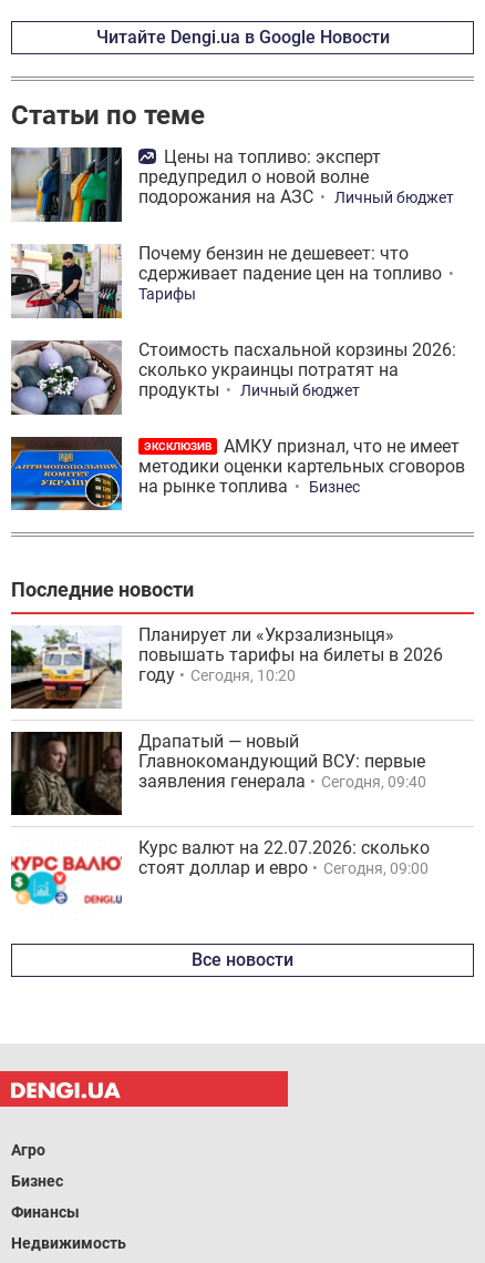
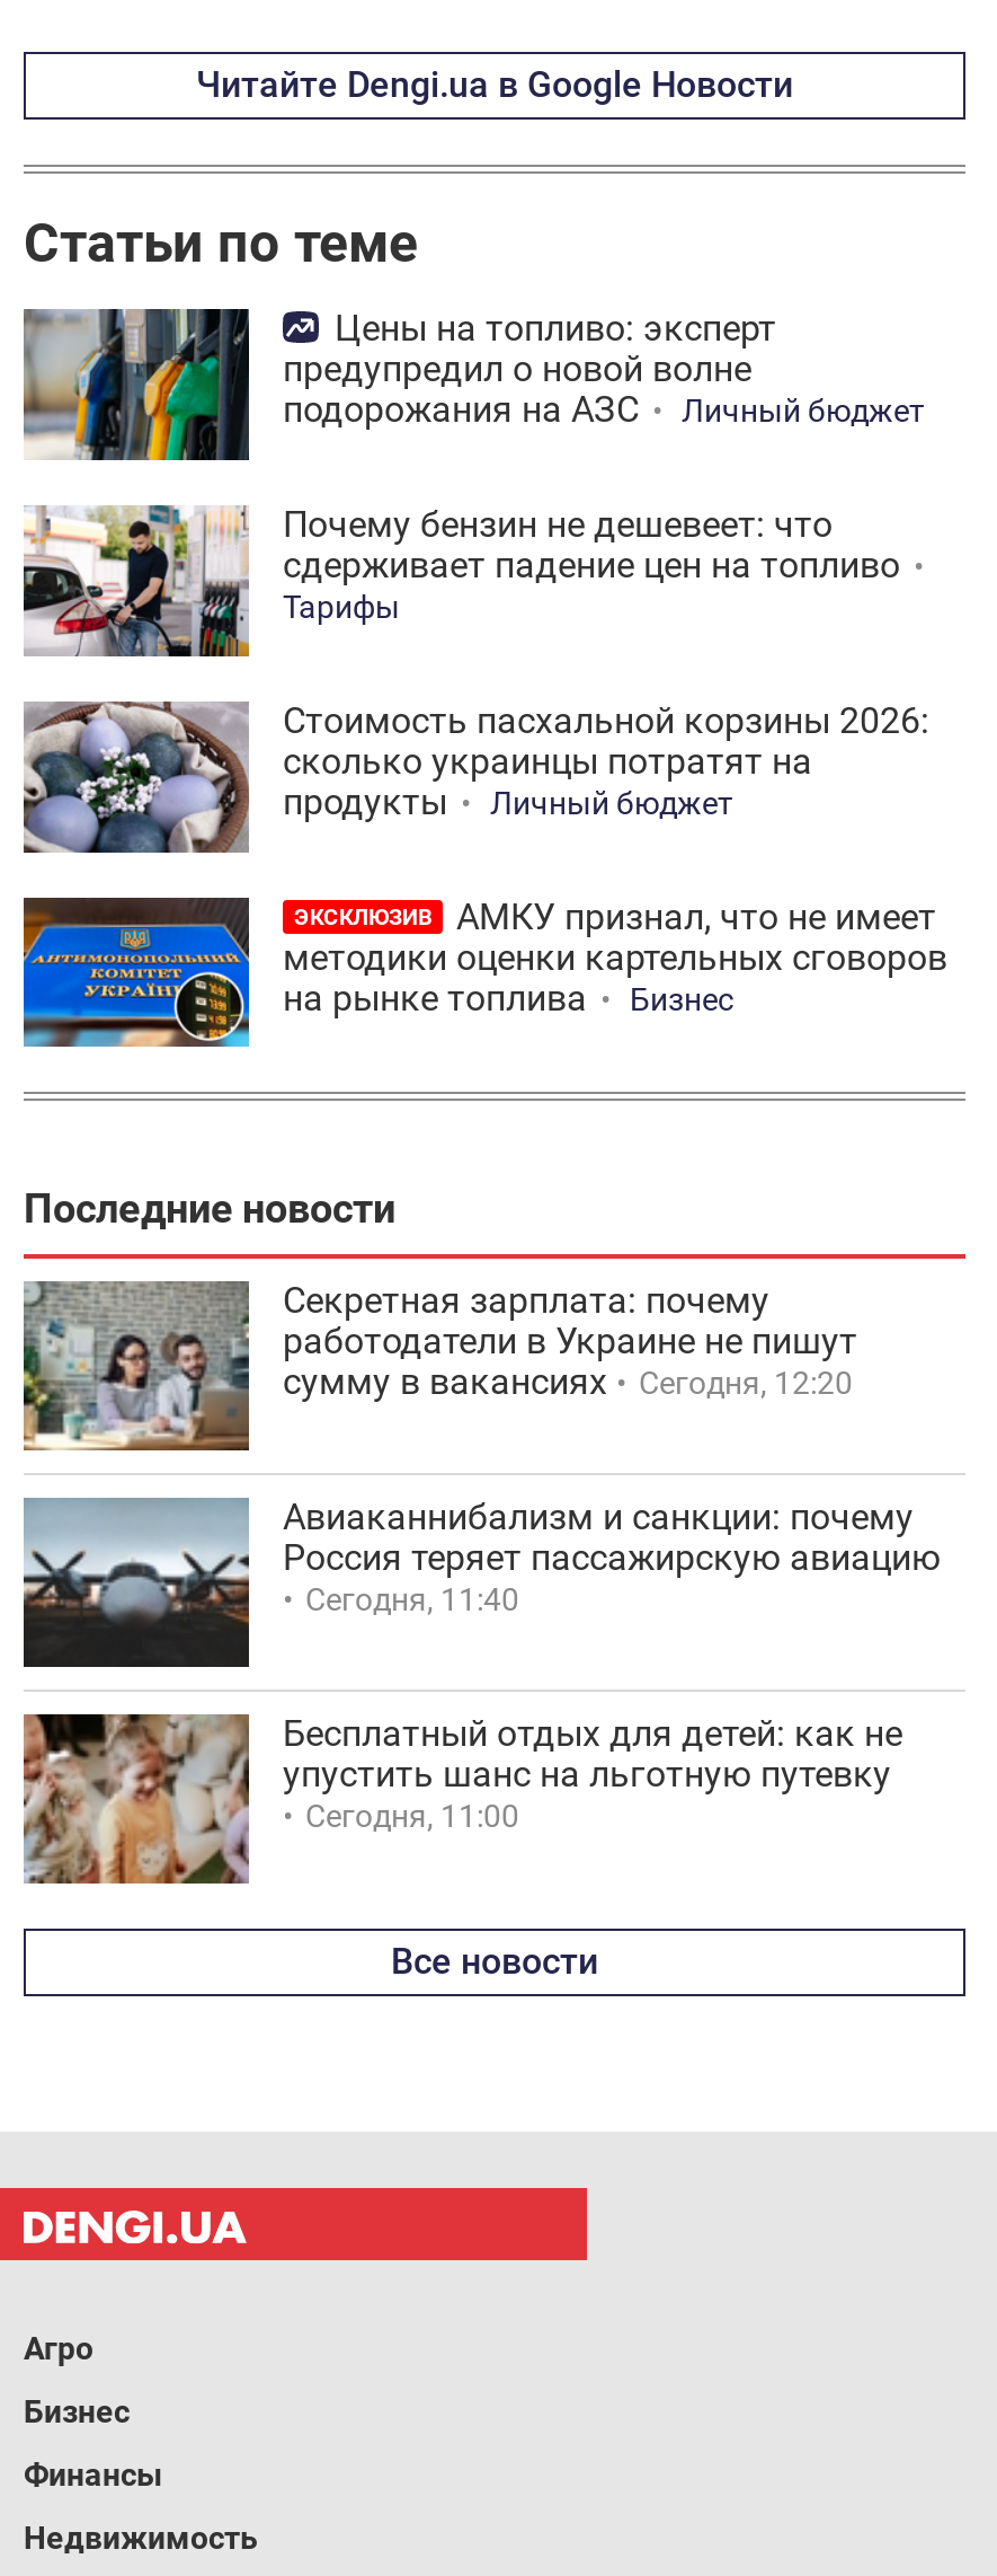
- [image]
- Планирует ли «Укрзализныця»
- повышать тарифы на билеты в 2026
- году
- Сегодня, 10:20
+ [image]
+ Секретная зарплата: почему
+ работодатели в Украине не пишут
+ сумму в вакансиях
+ Сегодня, 12:20

- [image]
- Драпатый — новый
- Главнокомандующий ВСУ: первые
- заявления генерала
- Сегодня, 09:40
+ [image]
+ Авиаканнибализм и санкции: почему
+ Россия теряет пассажирскую авиацию
+ Сегодня, 11:40

- [image]
- Курс валют на 22.07.2026: сколько
- стоят доллар и евро
- Сегодня, 09:00
+ [image]
+ Бесплатный отдых для детей: как не
+ упустить шанс на льготную путевку
+ Сегодня, 11:00
